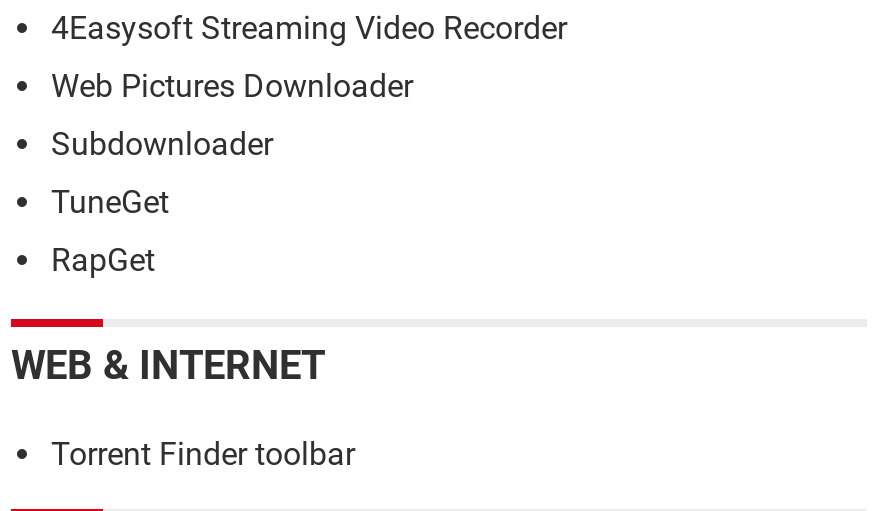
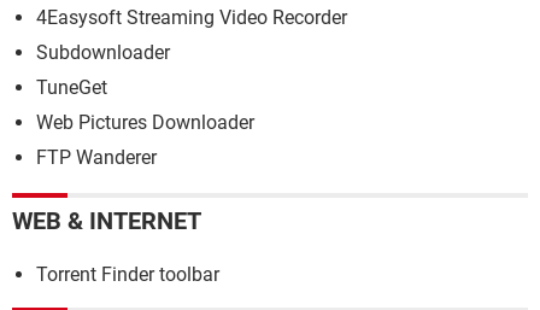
moved down: Web Pictures Downloader

moved up: Subdownloader | TuneGet

- RapGet
+ FTP Wanderer
